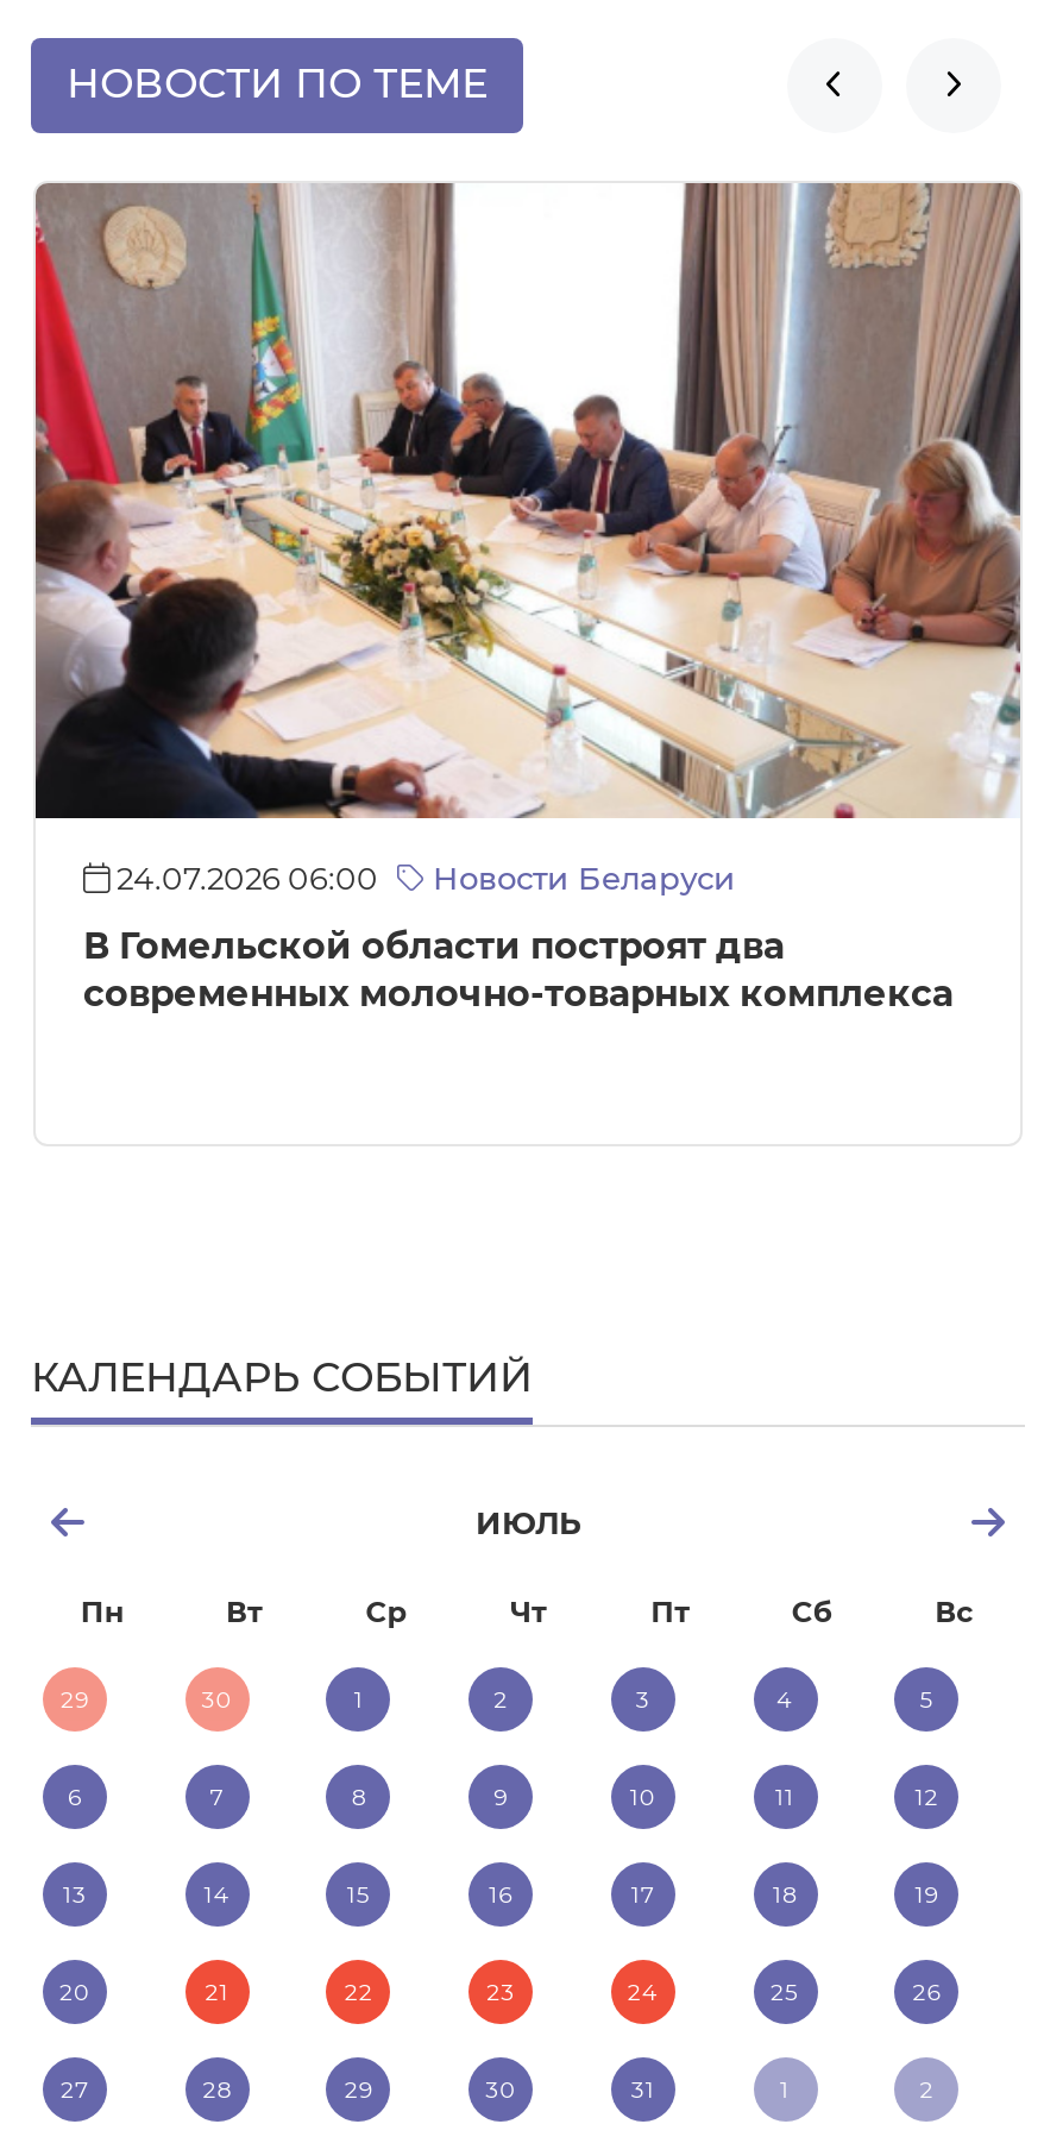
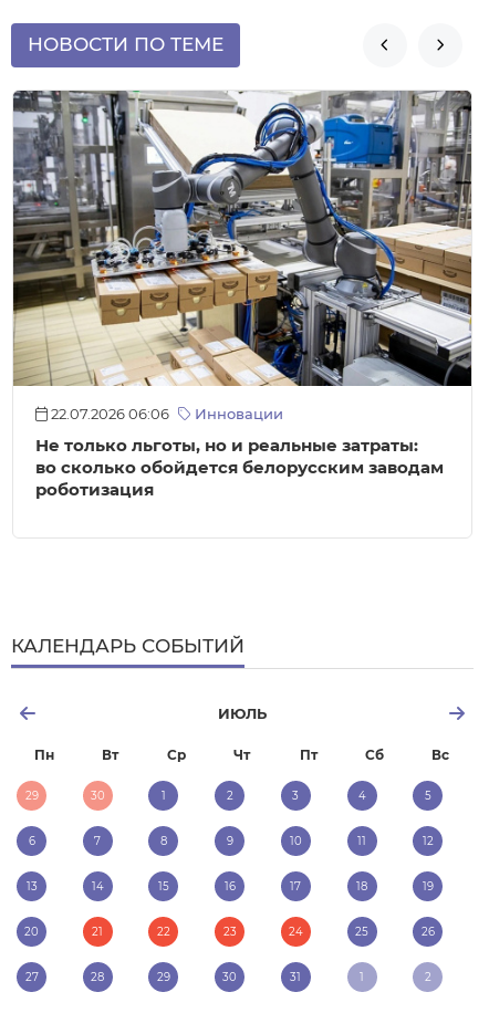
- [image]
- 24.07.2026 06:00
- Новости Беларуси
+ [image]
+ 22.07.2026 06:06
+ Инновации

- В Гомельской области построят два
- современных молочно-товарных комплекса
+ Не только льготы, но и реальные затраты:
+ во сколько обойдется белорусским заводам
+ роботизация
